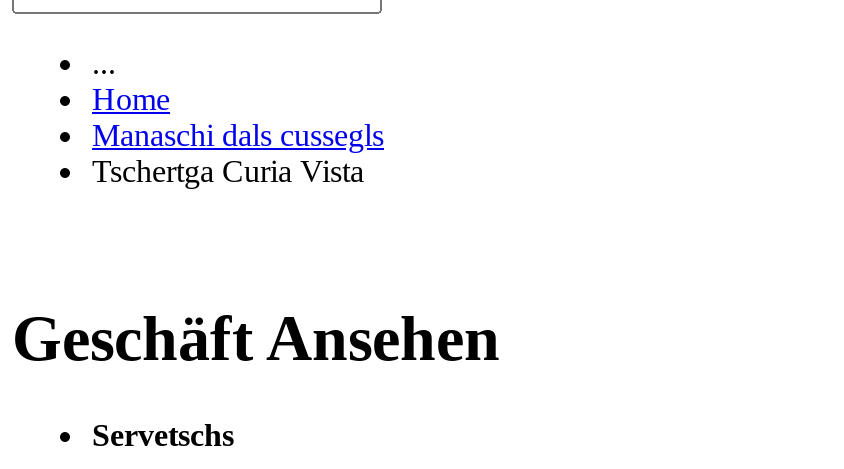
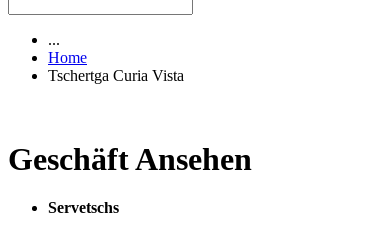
- Manaschi dals cussegls
